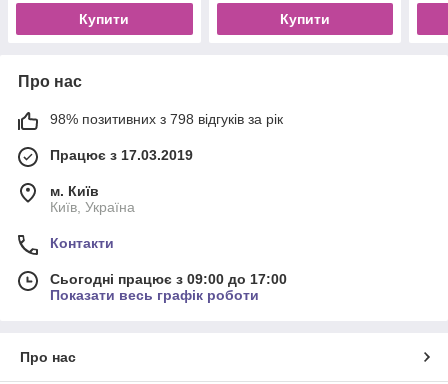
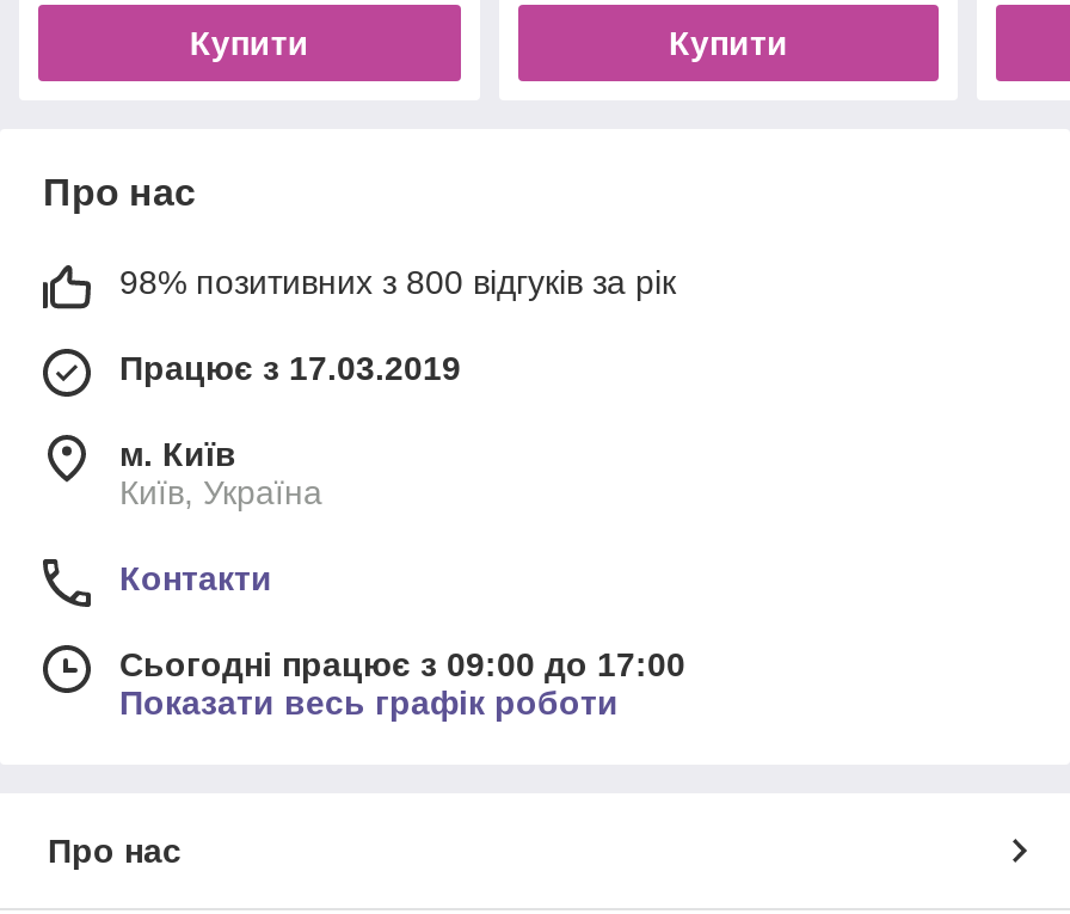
- 98% позитивних з 798 відгуків за рік
+ 98% позитивних з 800 відгуків за рік
